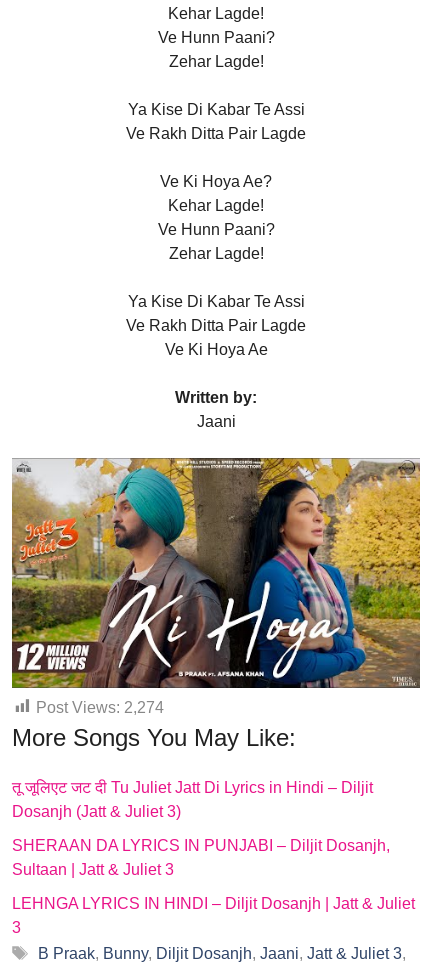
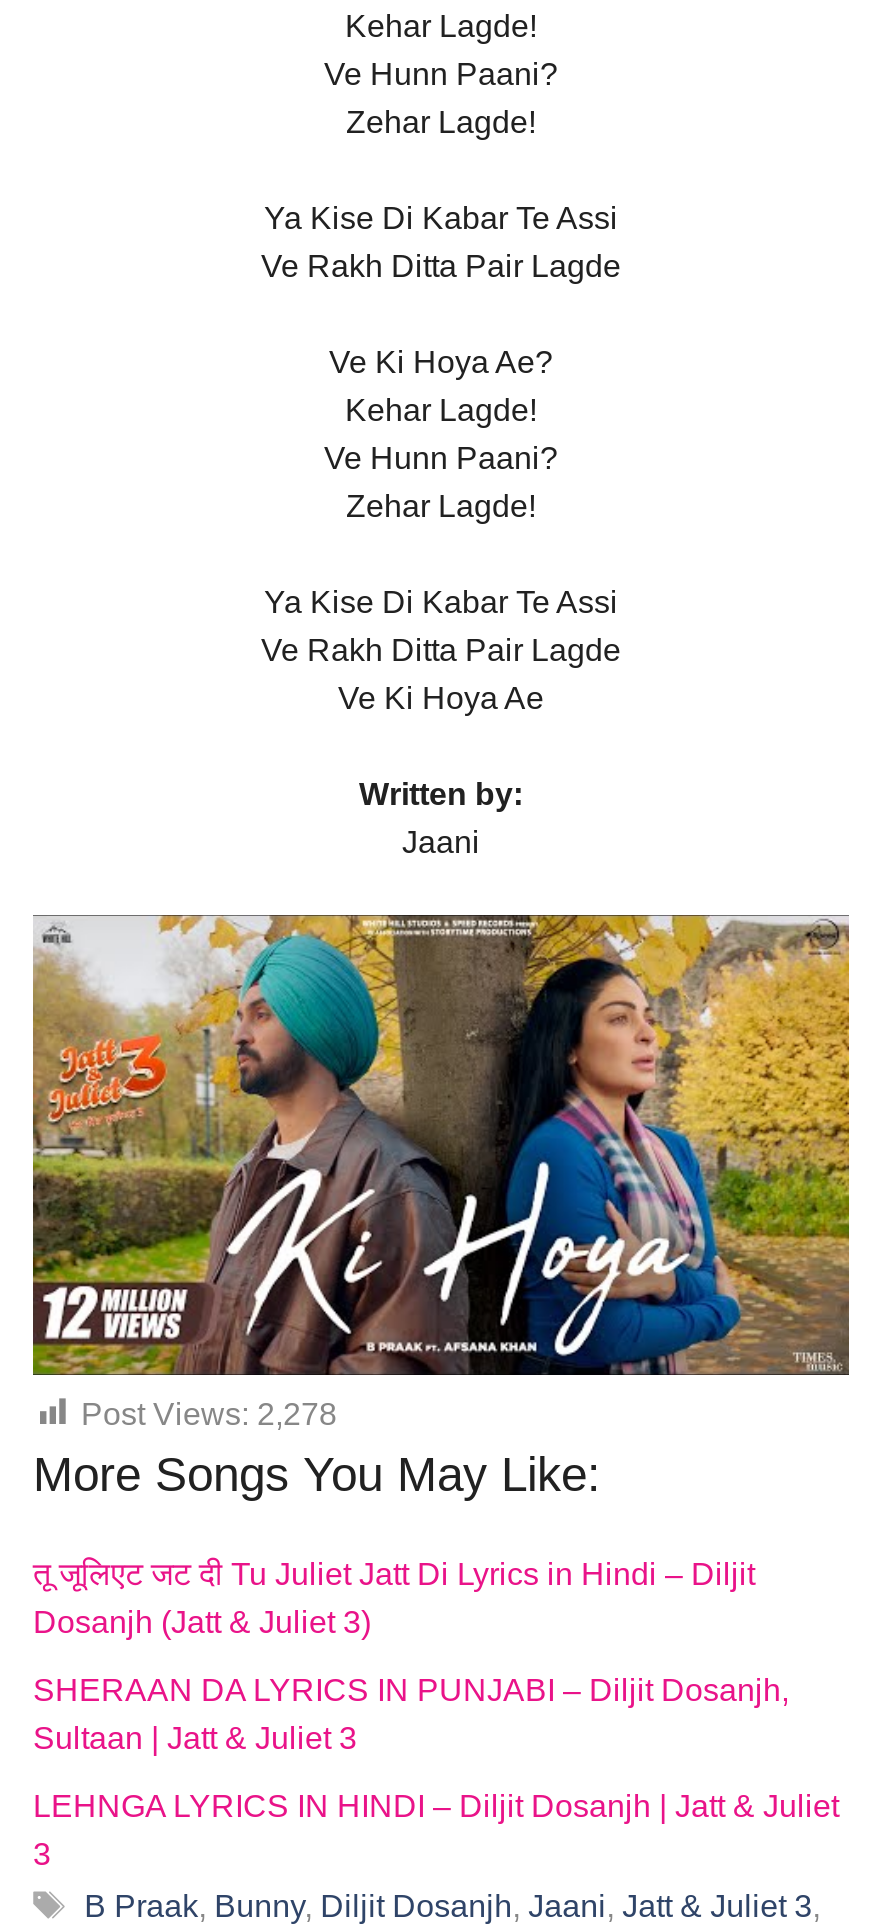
- Post Views: 2,274
+ Post Views: 2,278
